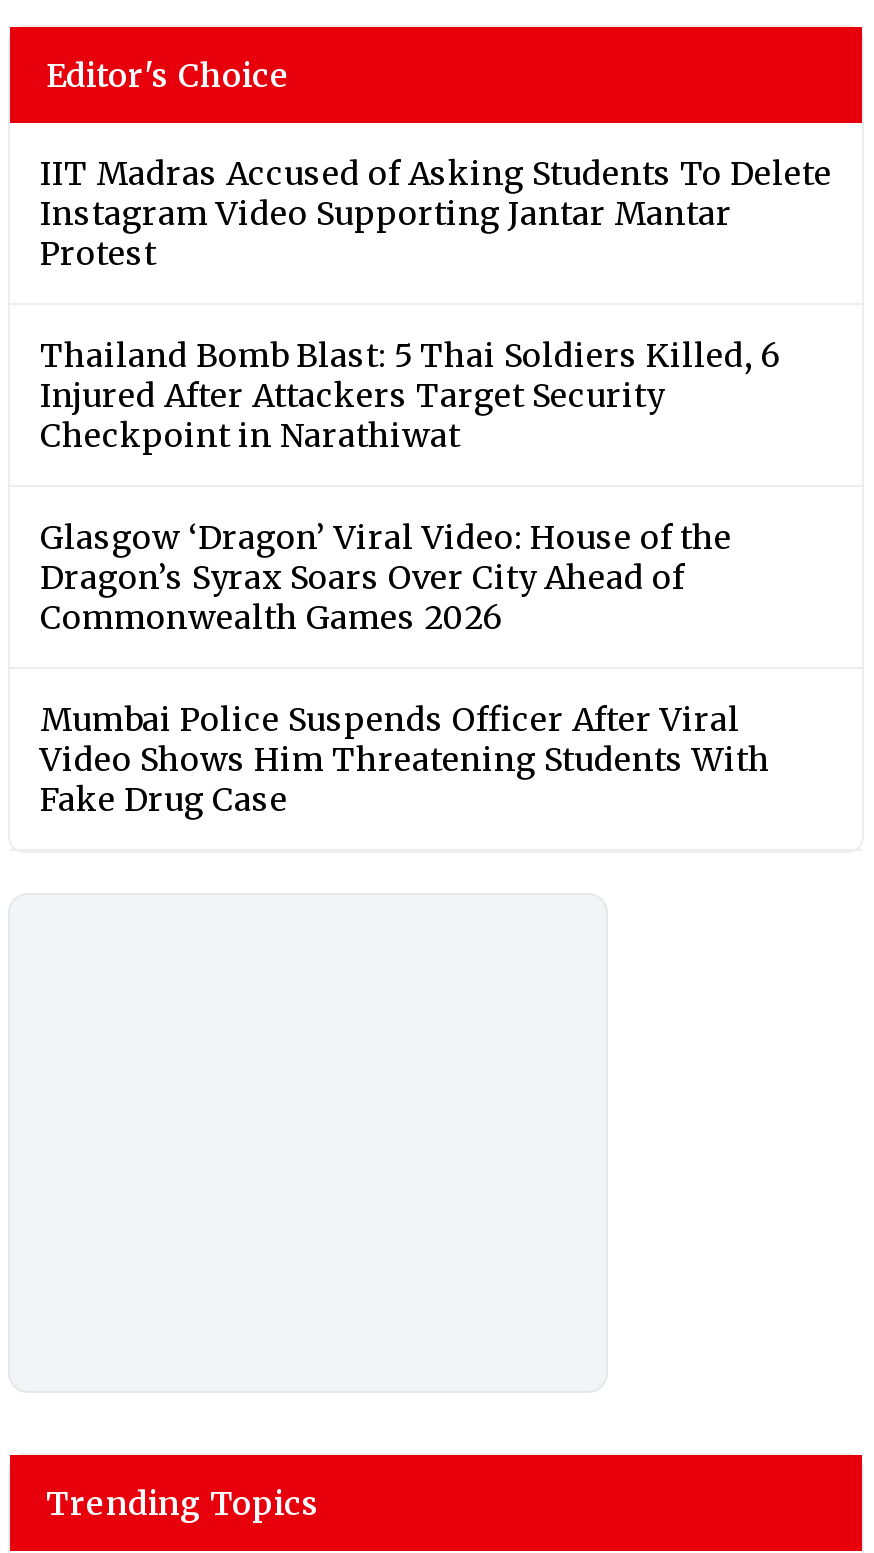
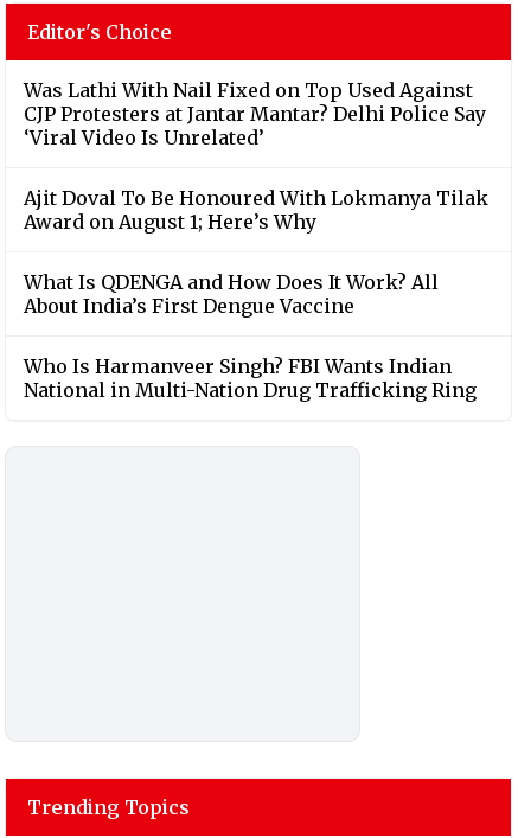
- IIT Madras Accused of Asking Students To Delete
- Instagram Video Supporting Jantar Mantar
- Protest
+ Was Lathi With Nail Fixed on Top Used Against
+ CJP Protesters at Jantar Mantar? Delhi Police Say
+ ‘Viral Video Is Unrelated’

- Thailand Bomb Blast: 5 Thai Soldiers Killed, 6
- Injured After Attackers Target Security
- Checkpoint in Narathiwat
+ Ajit Doval To Be Honoured With Lokmanya Tilak
+ Award on August 1; Here’s Why

- Glasgow ‘Dragon’ Viral Video: House of the
- Dragon’s Syrax Soars Over City Ahead of
- Commonwealth Games 2026
+ What Is QDENGA and How Does It Work? All
+ About India’s First Dengue Vaccine

- Mumbai Police Suspends Officer After Viral
- Video Shows Him Threatening Students With
- Fake Drug Case
+ Who Is Harmanveer Singh? FBI Wants Indian
+ National in Multi-Nation Drug Trafficking Ring
